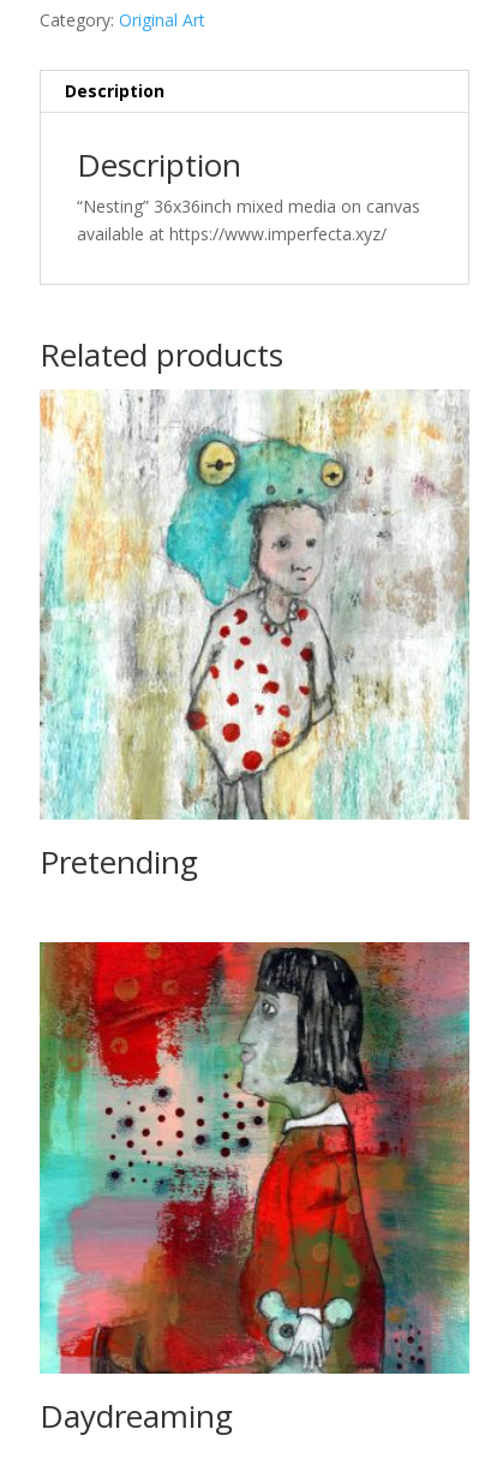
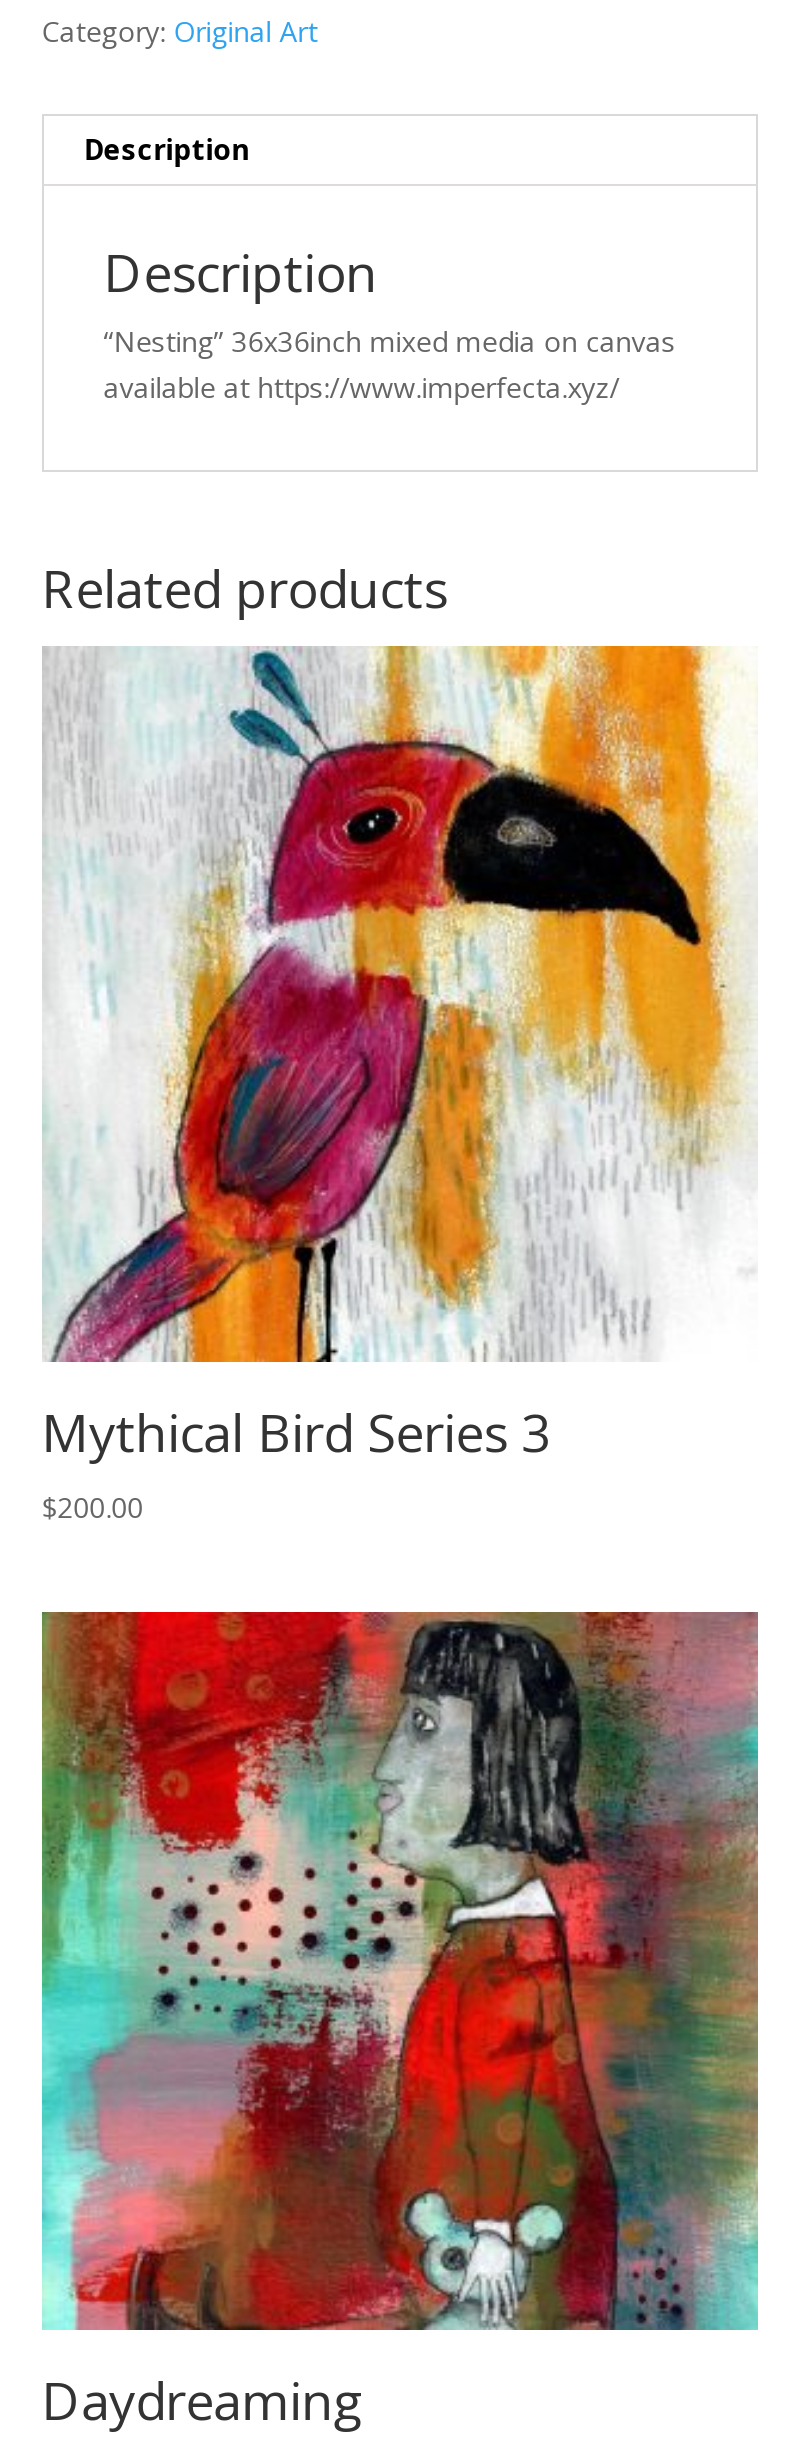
- [image]
- Pretending
+ [image]
+ Mythical Bird Series 3
+ $200.00
